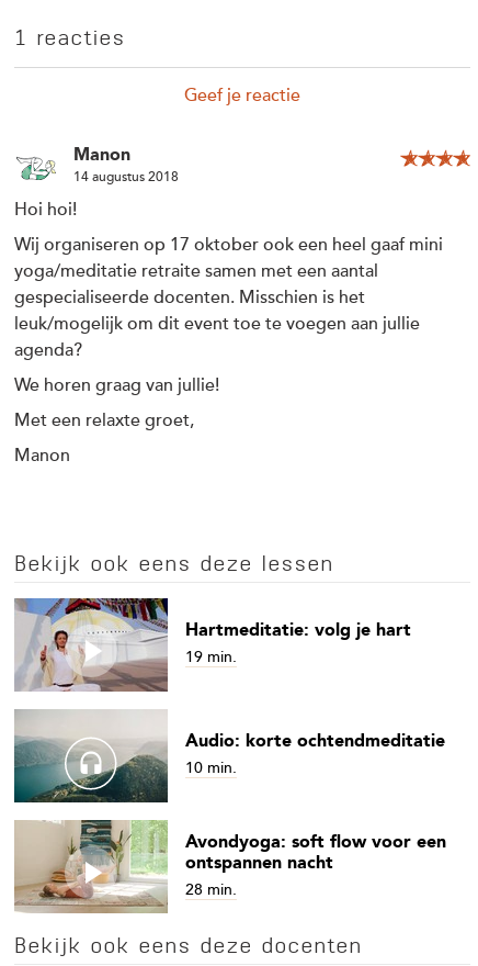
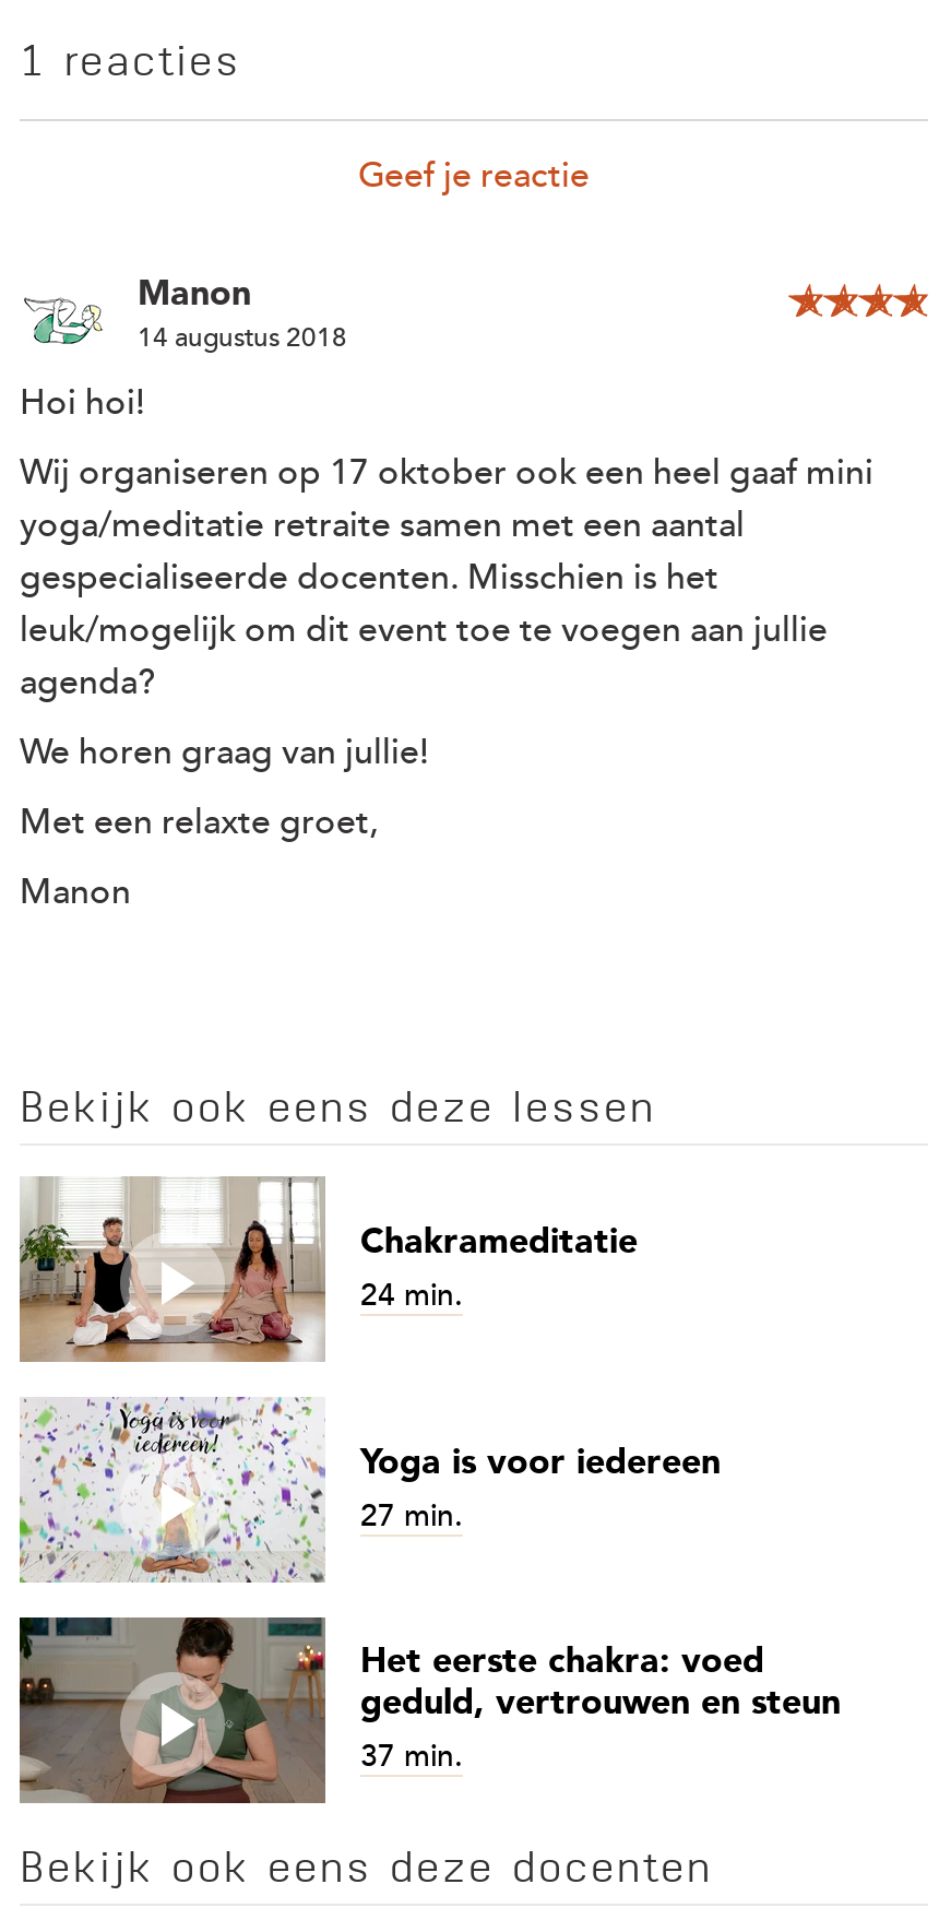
- [image]
- Hartmeditatie: volg je hart
+ [image]
+ Chakrameditatie

- 19 min.
+ 24 min.

- [image]
- Audio: korte ochtendmeditatie
+ [image]
+ Yoga is voor iedereen

- 10 min.
+ 27 min.

- [image]
- Avondyoga: soft flow voor een
- ontspannen nacht
+ [image]
+ Het eerste chakra: voed
+ geduld, vertrouwen en steun

- 28 min.
+ 37 min.
